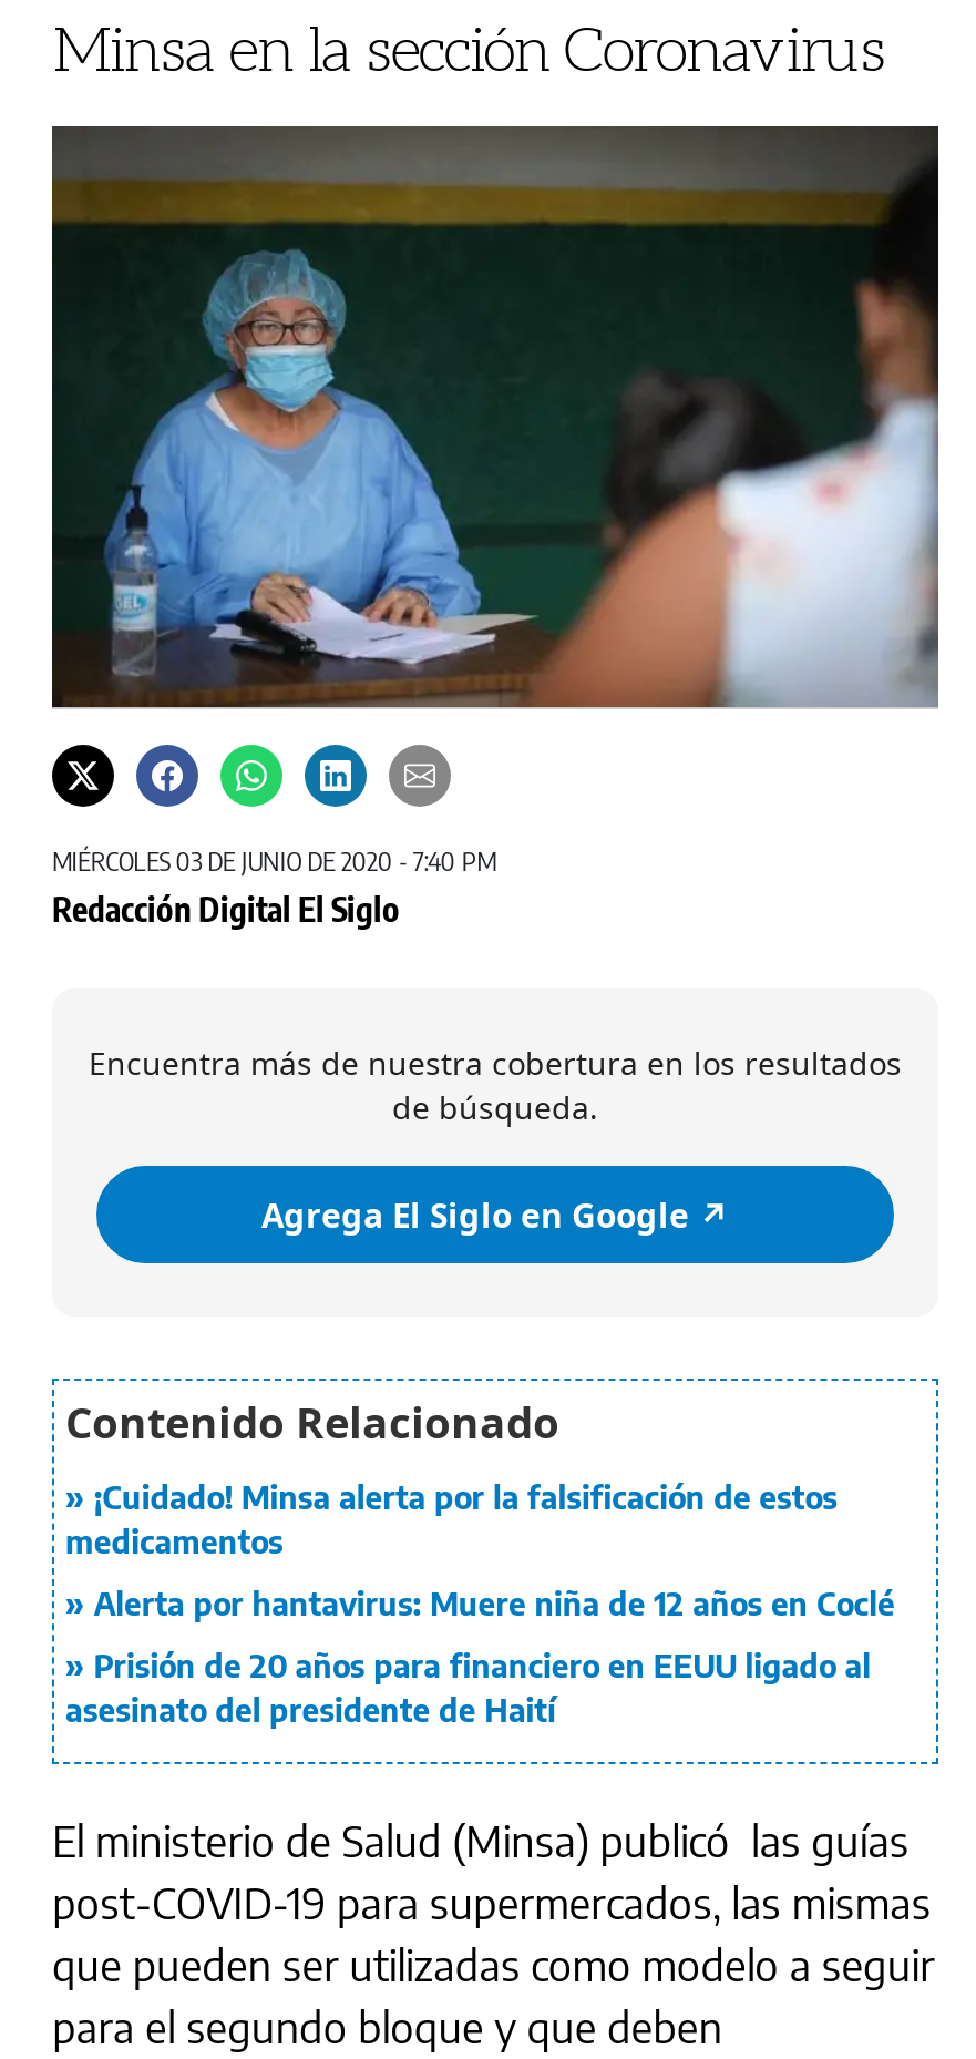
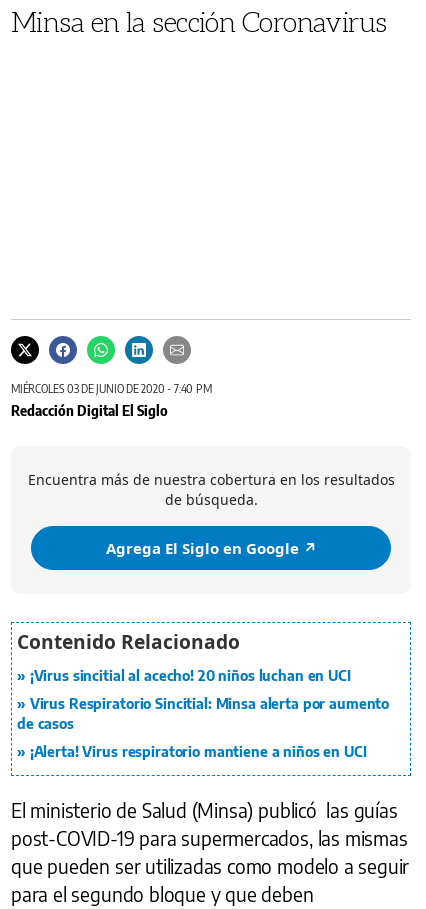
- [image]

- ¡Cuidado! Minsa alerta por la falsificación de estos
- medicamentos
+ ¡Virus sincitial al acecho! 20 niños luchan en UCI

- Alerta por hantavirus: Muere niña de 12 años en Coclé
+ Virus Respiratorio Sincitial: Minsa alerta por aumento
+ de casos

- Prisión de 20 años para financiero en EEUU ligado al
- asesinato del presidente de Haití
+ ¡Alerta! Virus respiratorio mantiene a niños en UCI
